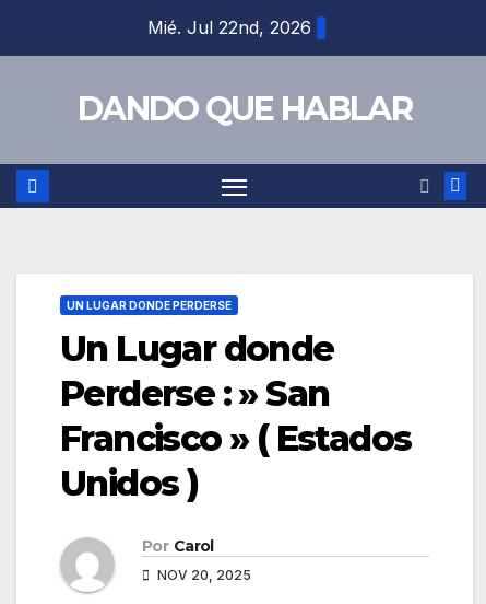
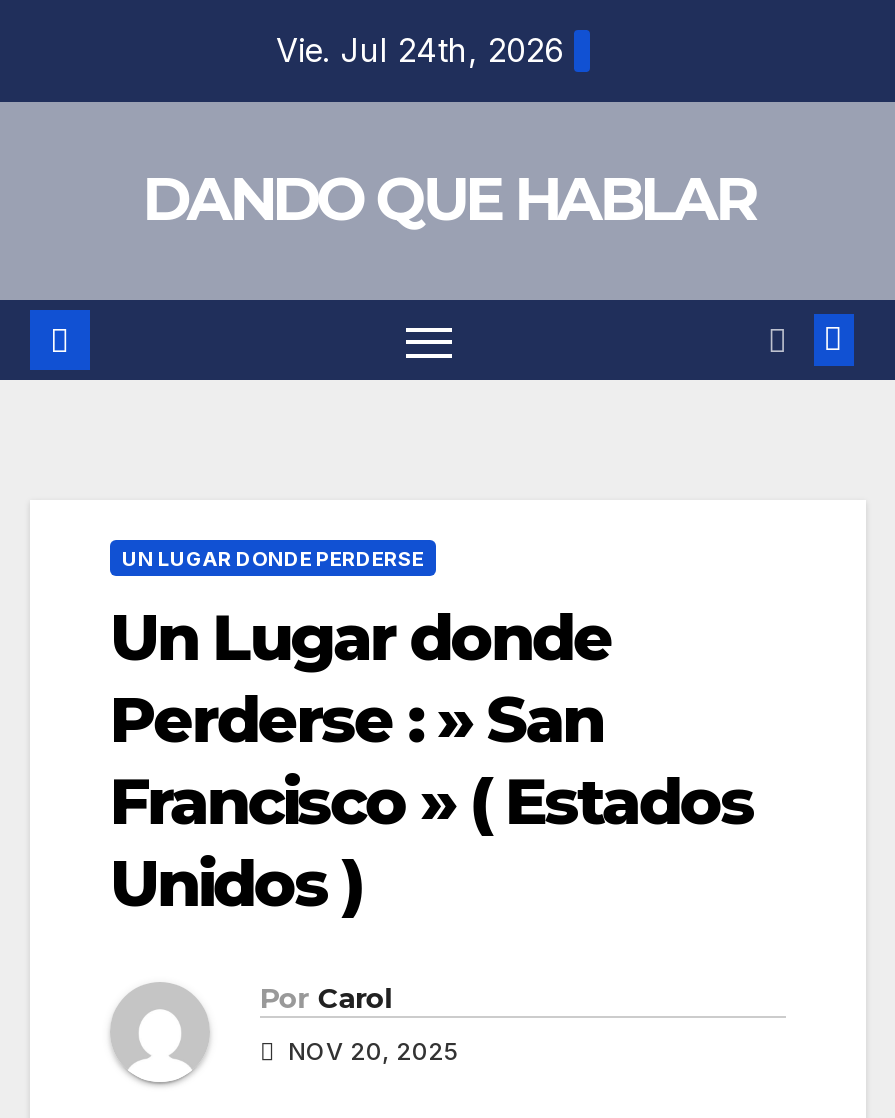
- Mié. Jul 22nd, 2026
+ Vie. Jul 24th, 2026
